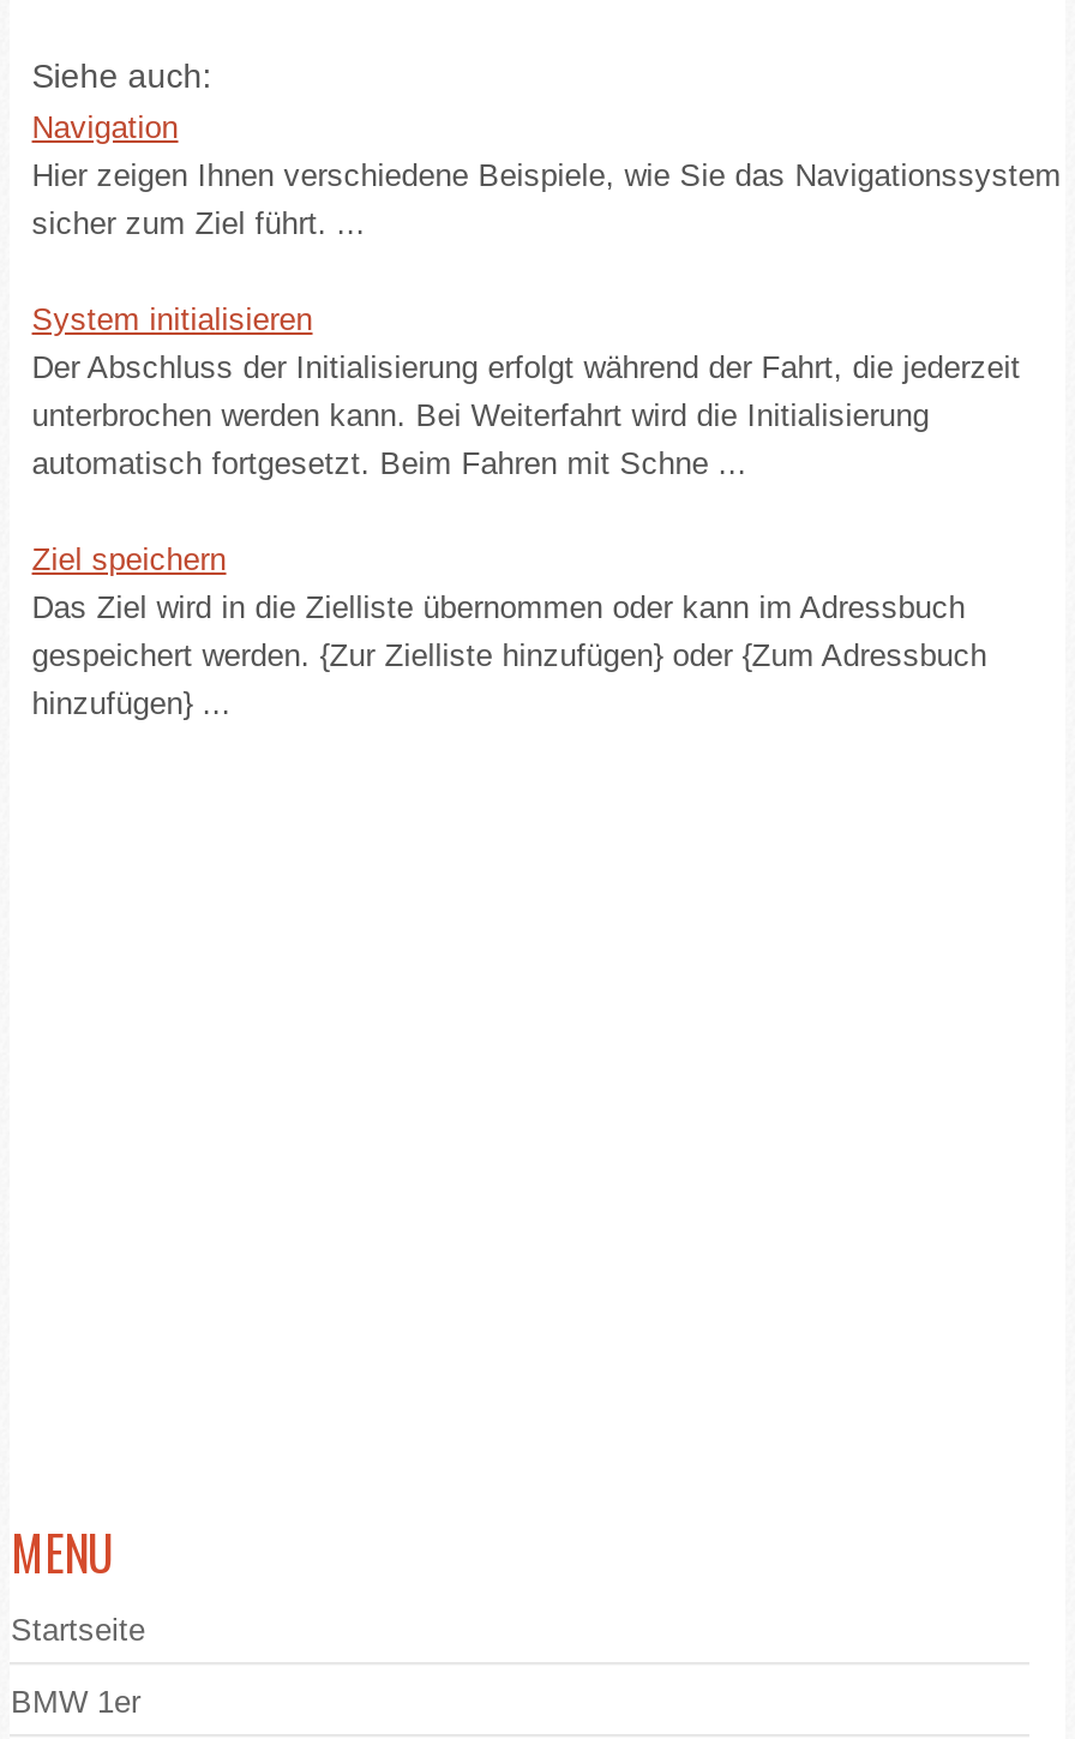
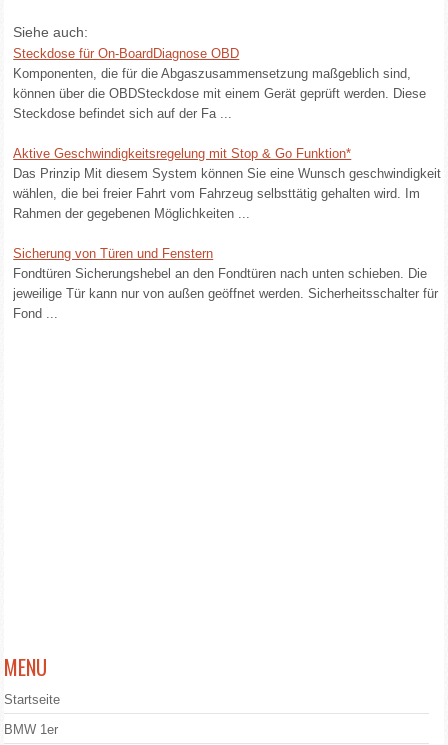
- Navigation
- Hier zeigen Ihnen verschiedene Beispiele, wie Sie das Navigationssystem
- sicher zum Ziel führt. ...
+ Steckdose für On-BoardDiagnose OBD
+ Komponenten, die für die Abgaszusammensetzung maßgeblich sind,
+ können über die OBDSteckdose mit einem Gerät geprüft werden. Diese
+ Steckdose befindet sich auf der Fa ...

- System initialisieren
- Der Abschluss der Initialisierung erfolgt während der Fahrt, die jederzeit
- unterbrochen werden kann. Bei Weiterfahrt wird die Initialisierung
- automatisch fortgesetzt. Beim Fahren mit Schne ...
+ Aktive Geschwindigkeitsregelung mit Stop & Go Funktion*
+ Das Prinzip Mit diesem System können Sie eine Wunsch geschwindigkeit
+ wählen, die bei freier Fahrt vom Fahrzeug selbsttätig gehalten wird. Im
+ Rahmen der gegebenen Möglichkeiten ...

- Ziel speichern
- Das Ziel wird in die Zielliste übernommen oder kann im Adressbuch
- gespeichert werden. {Zur Zielliste hinzufügen} oder {Zum Adressbuch
- hinzufügen} ...
+ Sicherung von Türen und Fenstern
+ Fondtüren Sicherungshebel an den Fondtüren nach unten schieben. Die
+ jeweilige Tür kann nur von außen geöffnet werden. Sicherheitsschalter für
+ Fond ...
